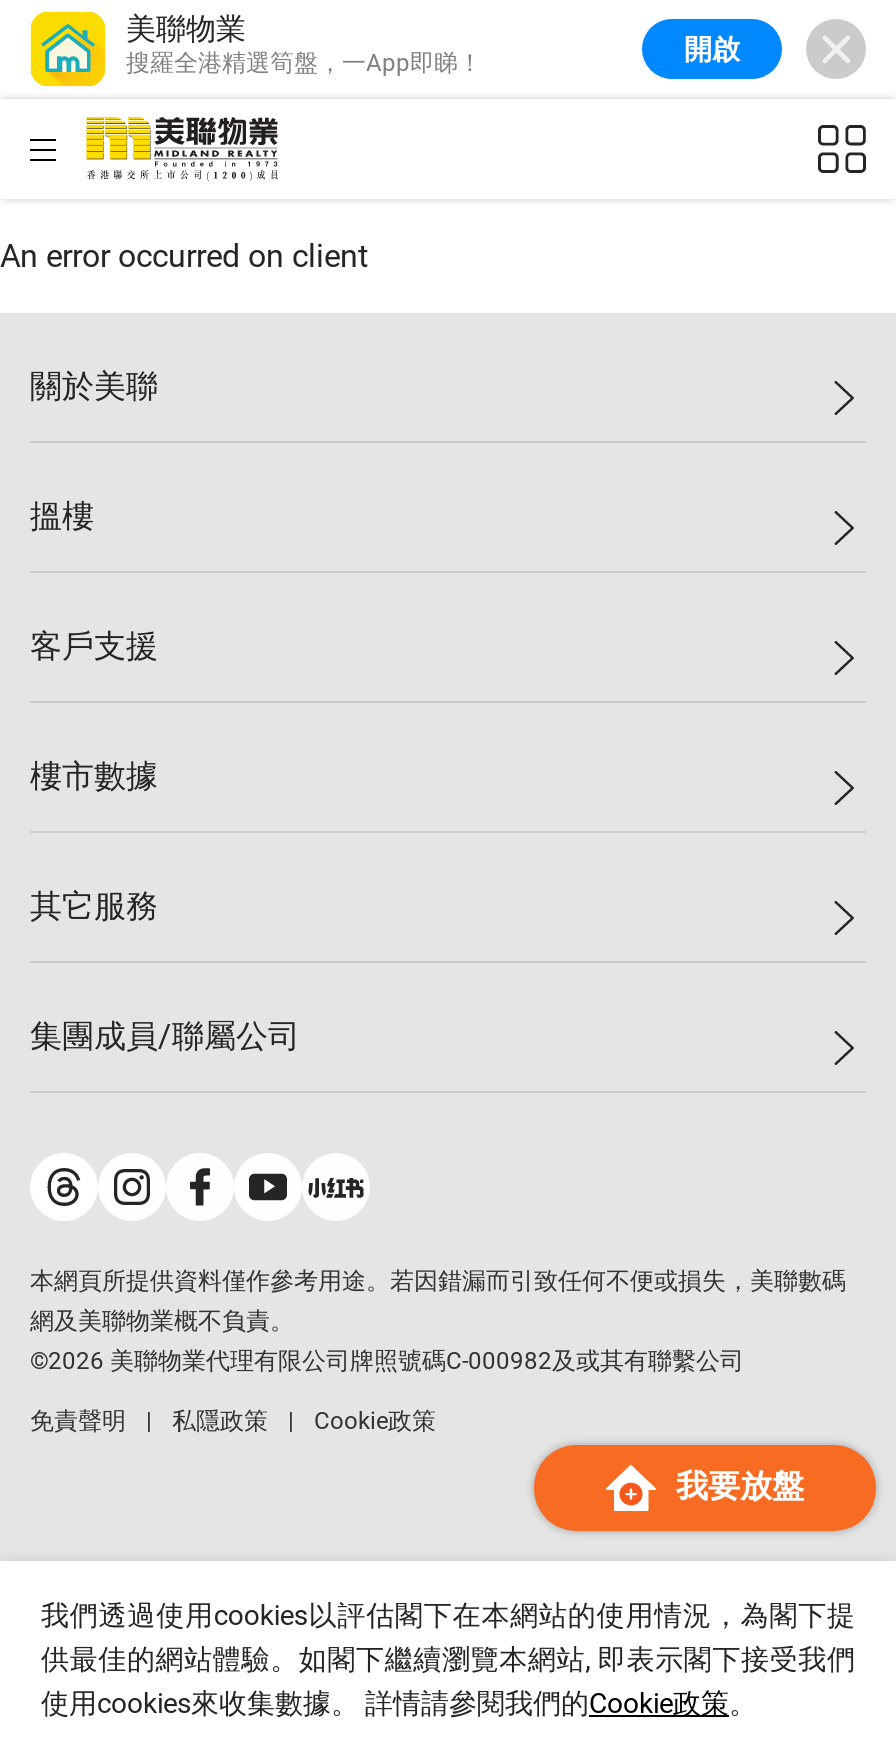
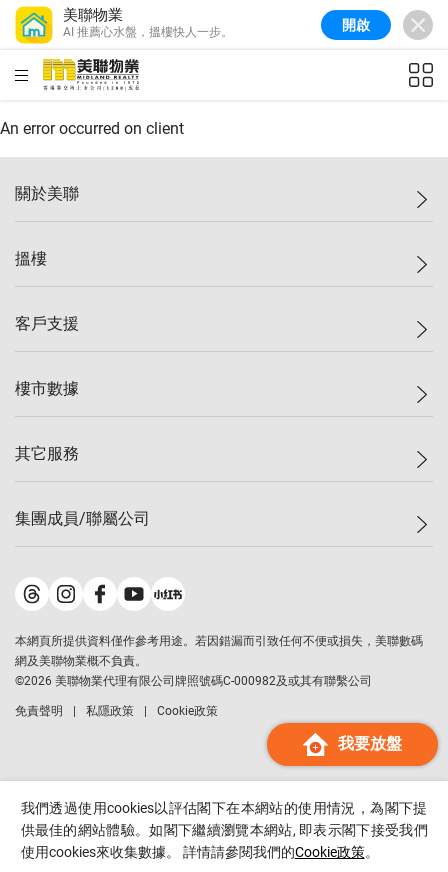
- 搜羅全港精選筍盤，一App即睇！
+ AI 推薦心水盤，搵樓快人一步。
